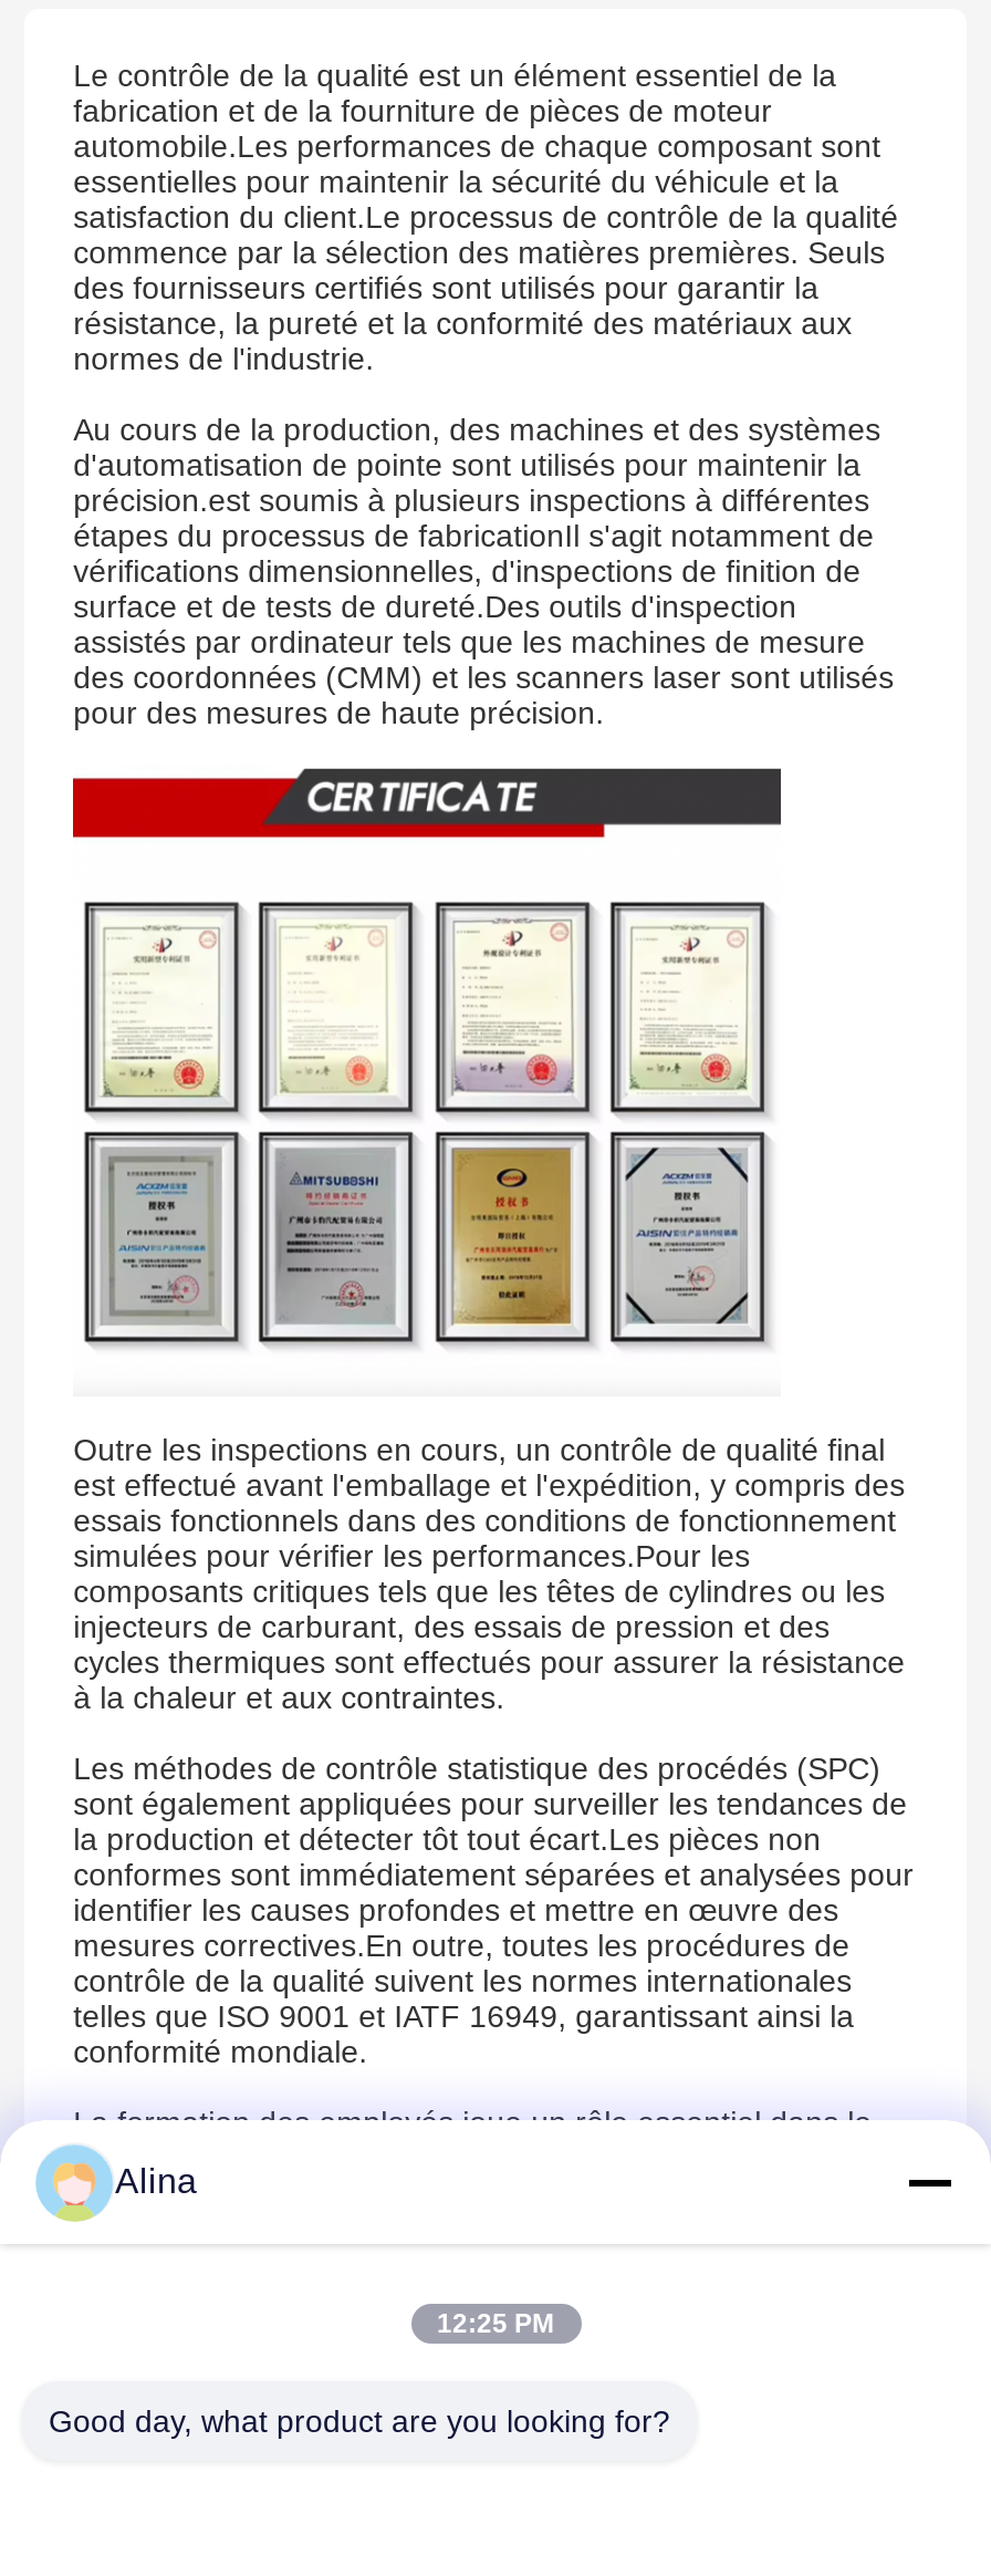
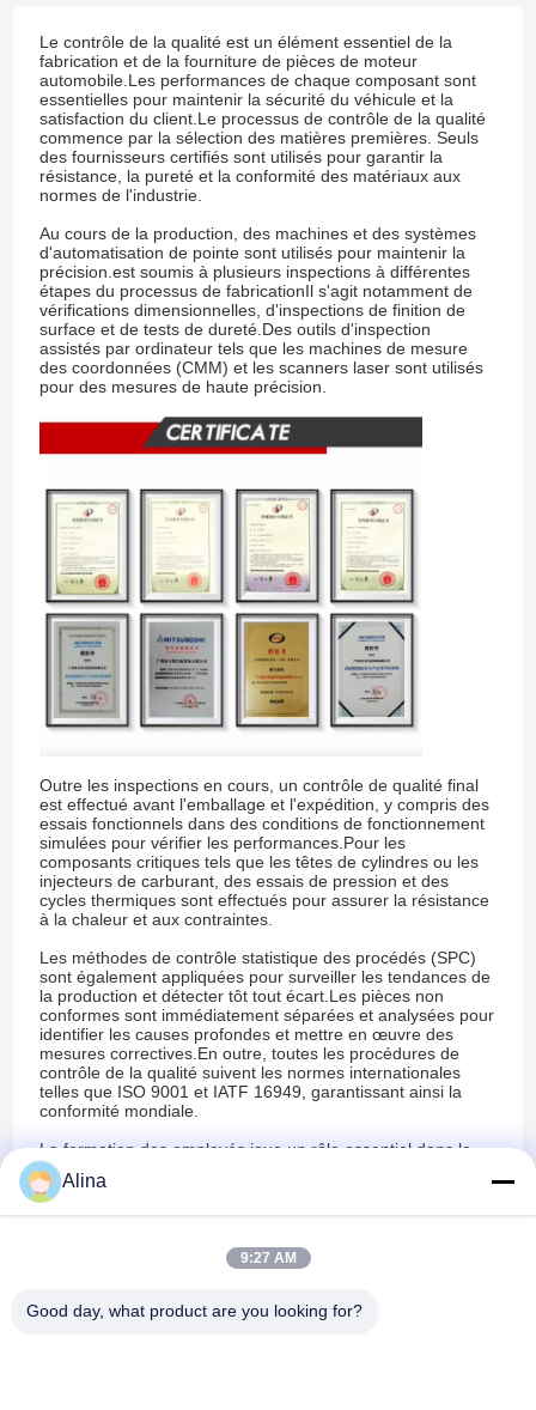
- 12:25 PM
+ 9:27 AM
